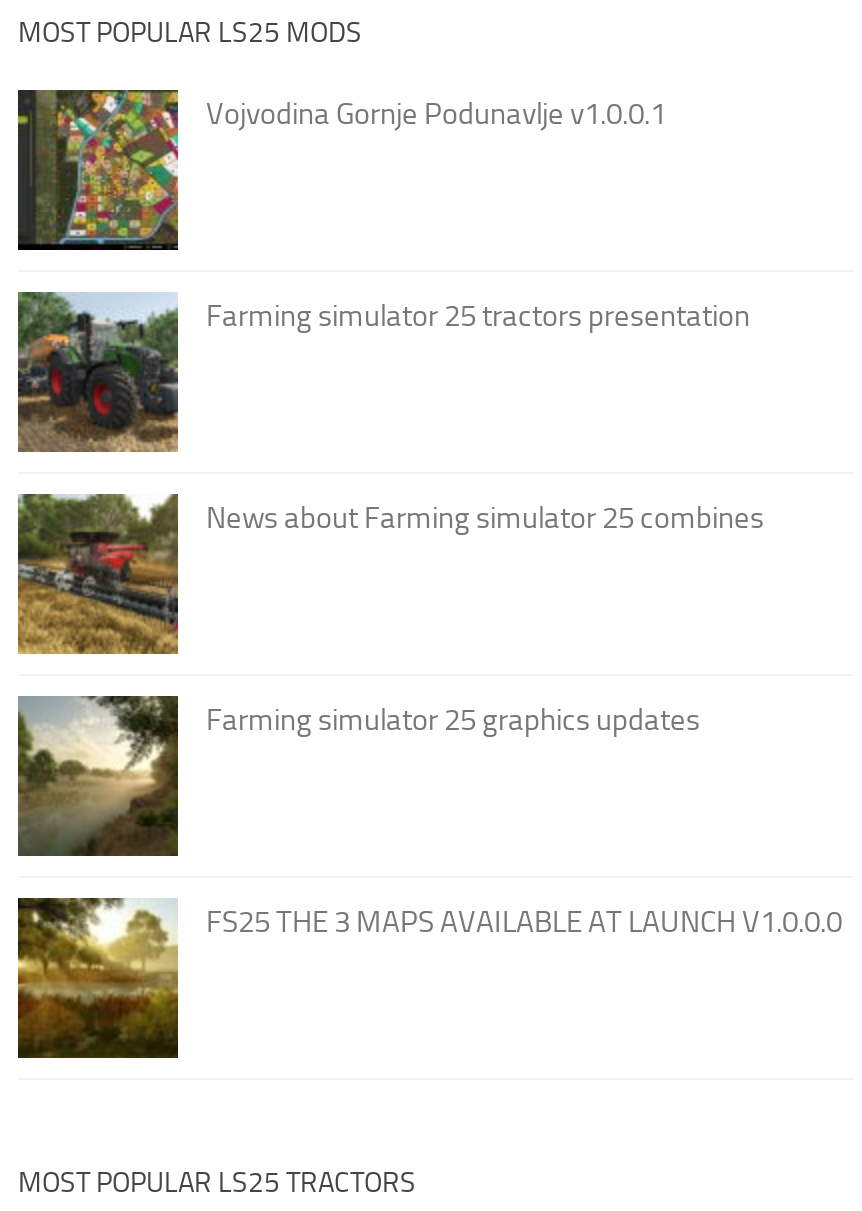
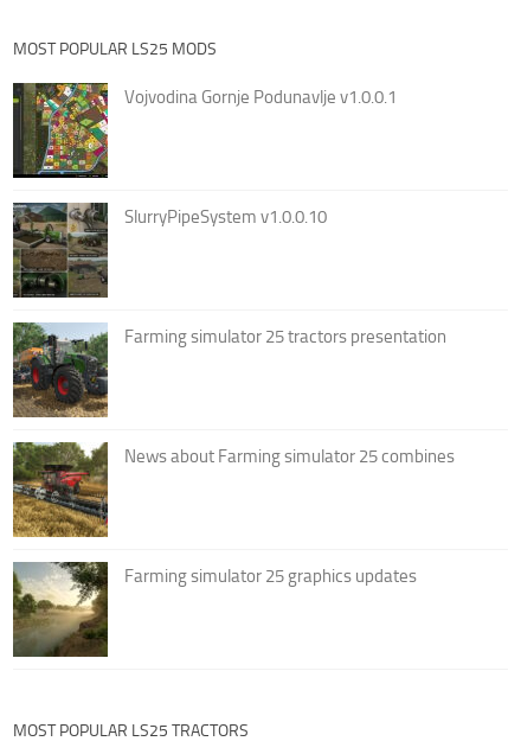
+ [image]
+ SlurryPipeSystem v1.0.0.10

moved down: [image] | Farming simulator 25 tractors presentation | News about Farming simulator 25 combines | Farming simulator 25 graphics updates

moved down: [image]

- [image]
- FS25 THE 3 MAPS AVAILABLE AT LAUNCH V1.0.0.0
